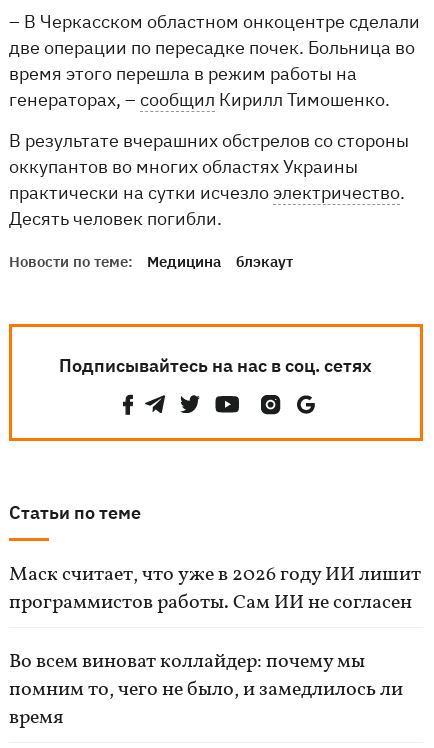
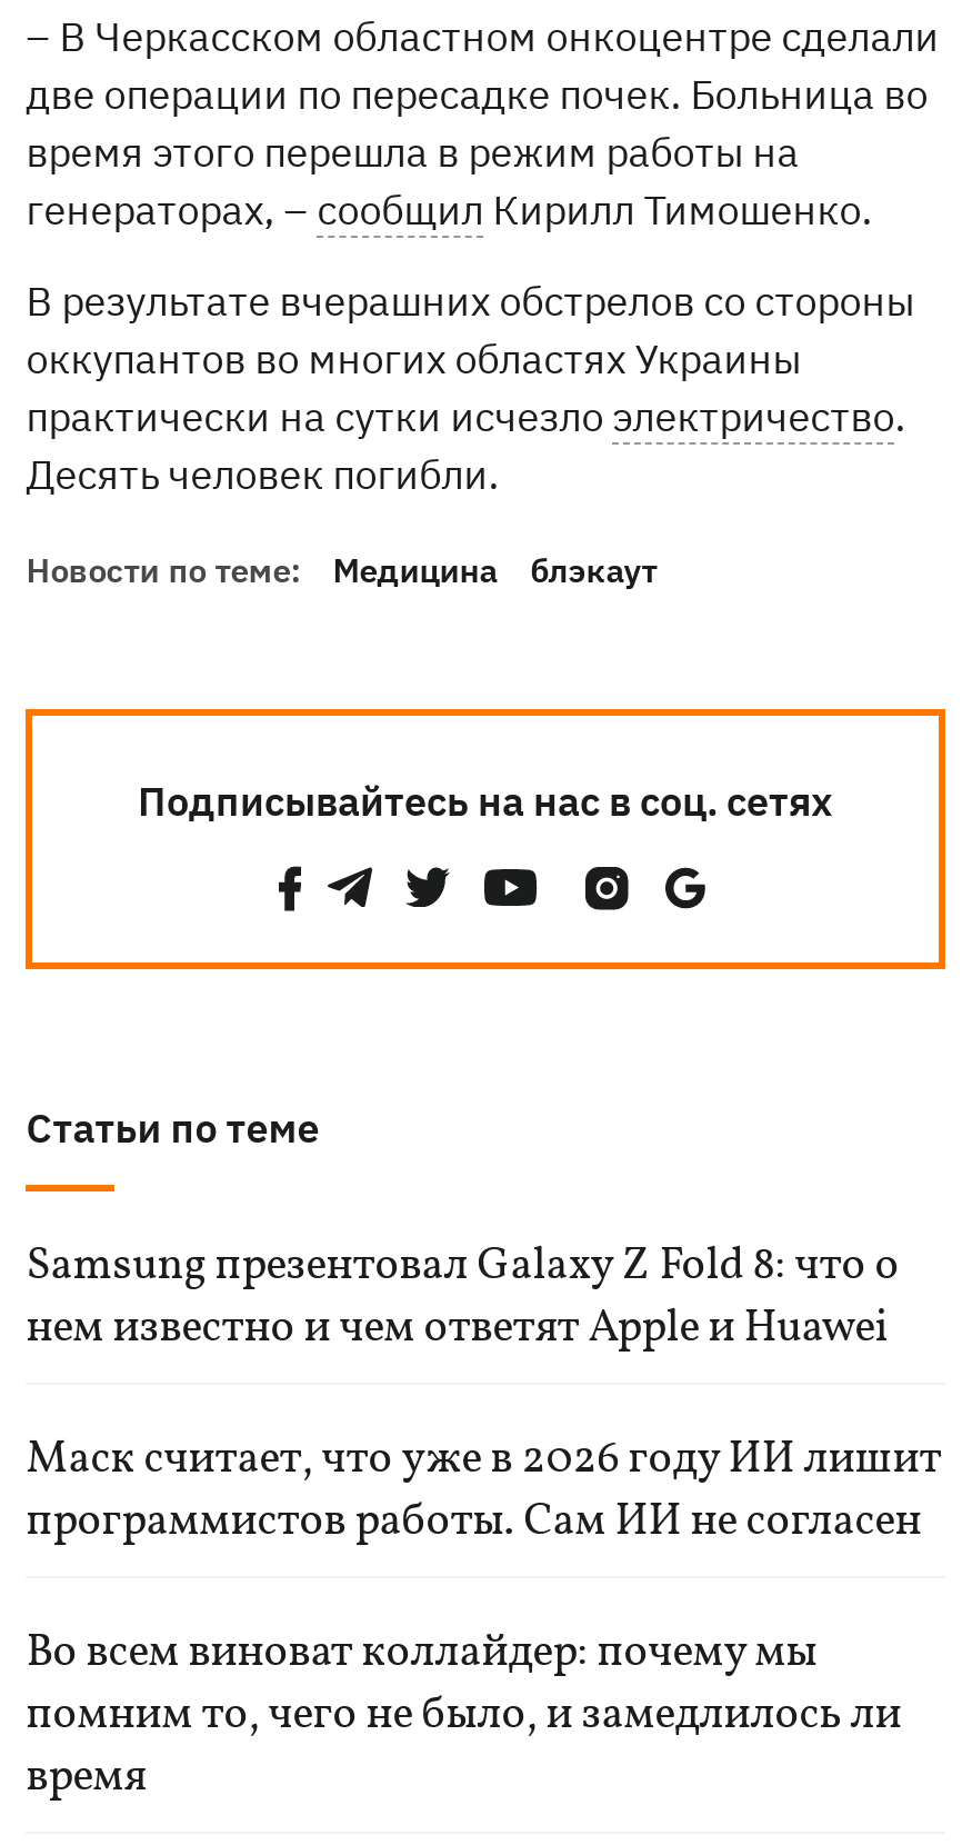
+ Samsung презентовал Galaxy Z Fold 8: что о
+ нем известно и чем ответят Apple и Huawei
